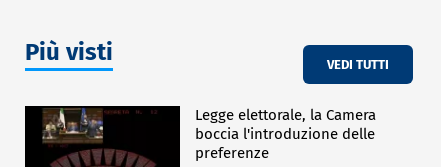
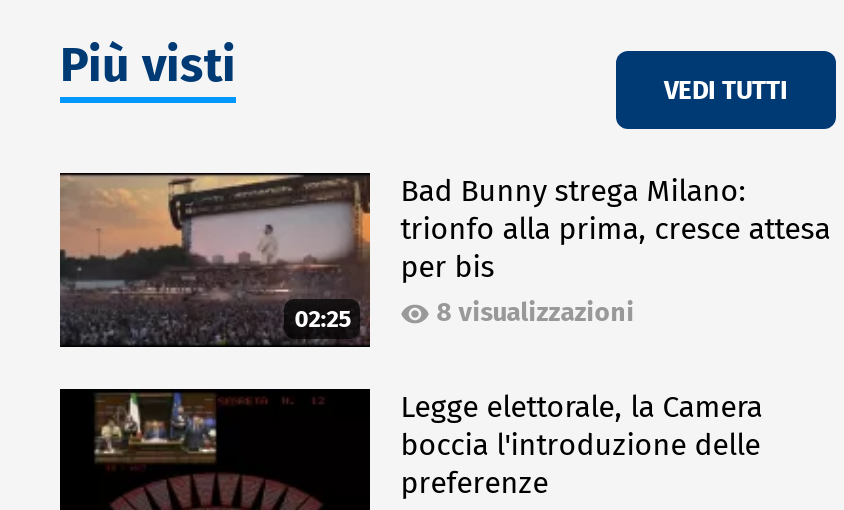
+ [image]
+ 02:25

+ Bad Bunny strega Milano:
+ trionfo alla prima, cresce attesa
+ per bis
+ 8 visualizzazioni
